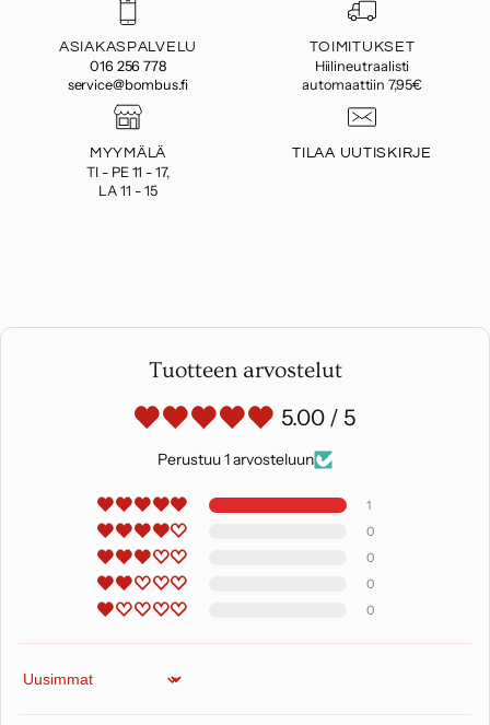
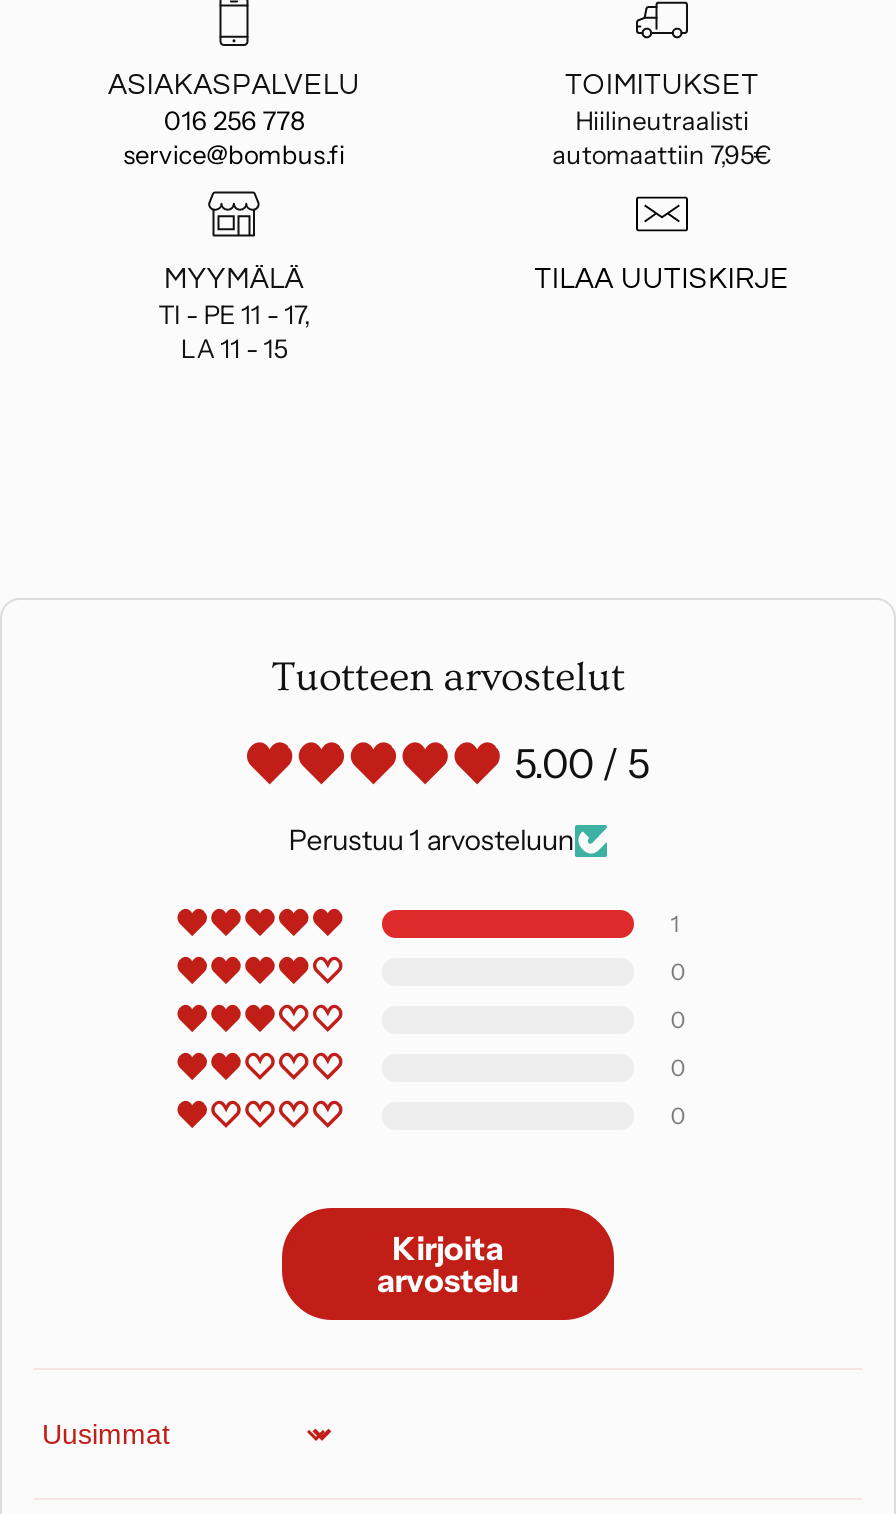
+ Kirjoita
+ arvostelu
